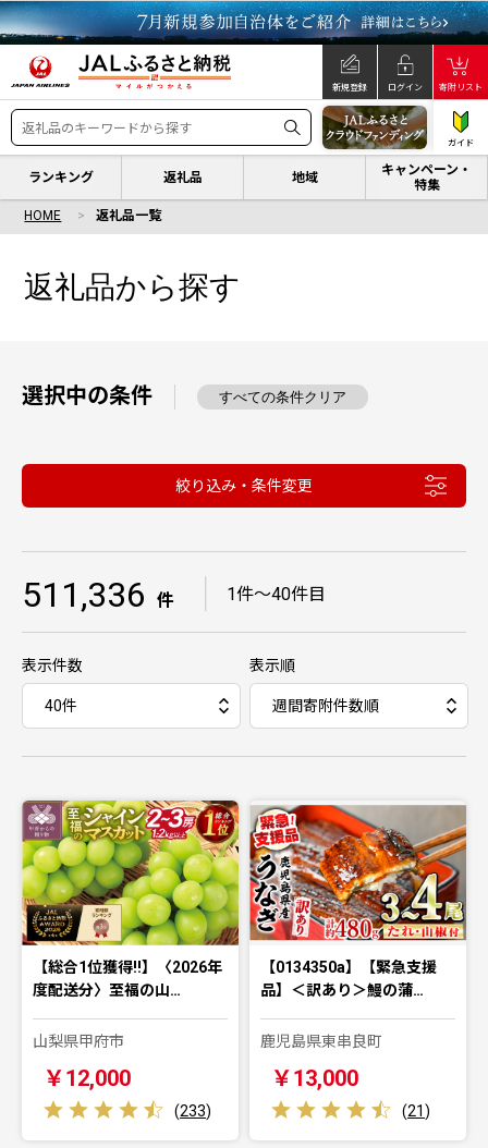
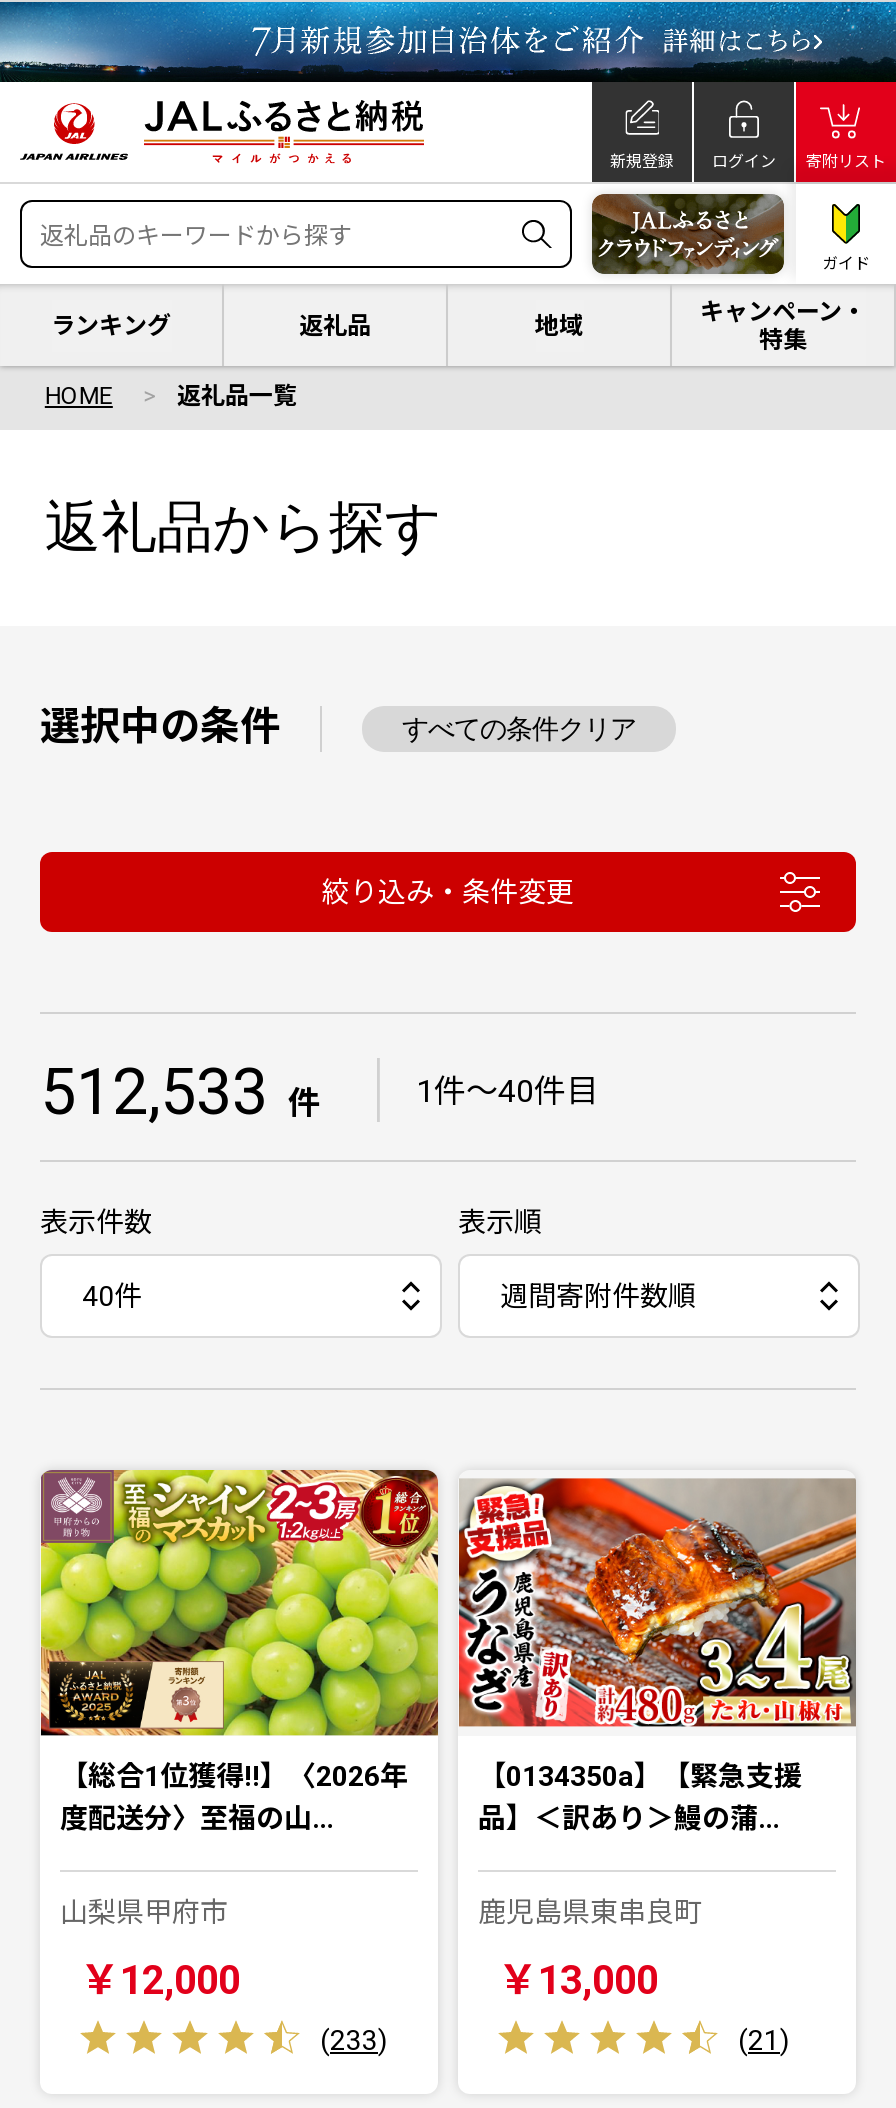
- 511,336 件 ｜ 1件〜40件目
+ 512,533 件 ｜ 1件〜40件目
